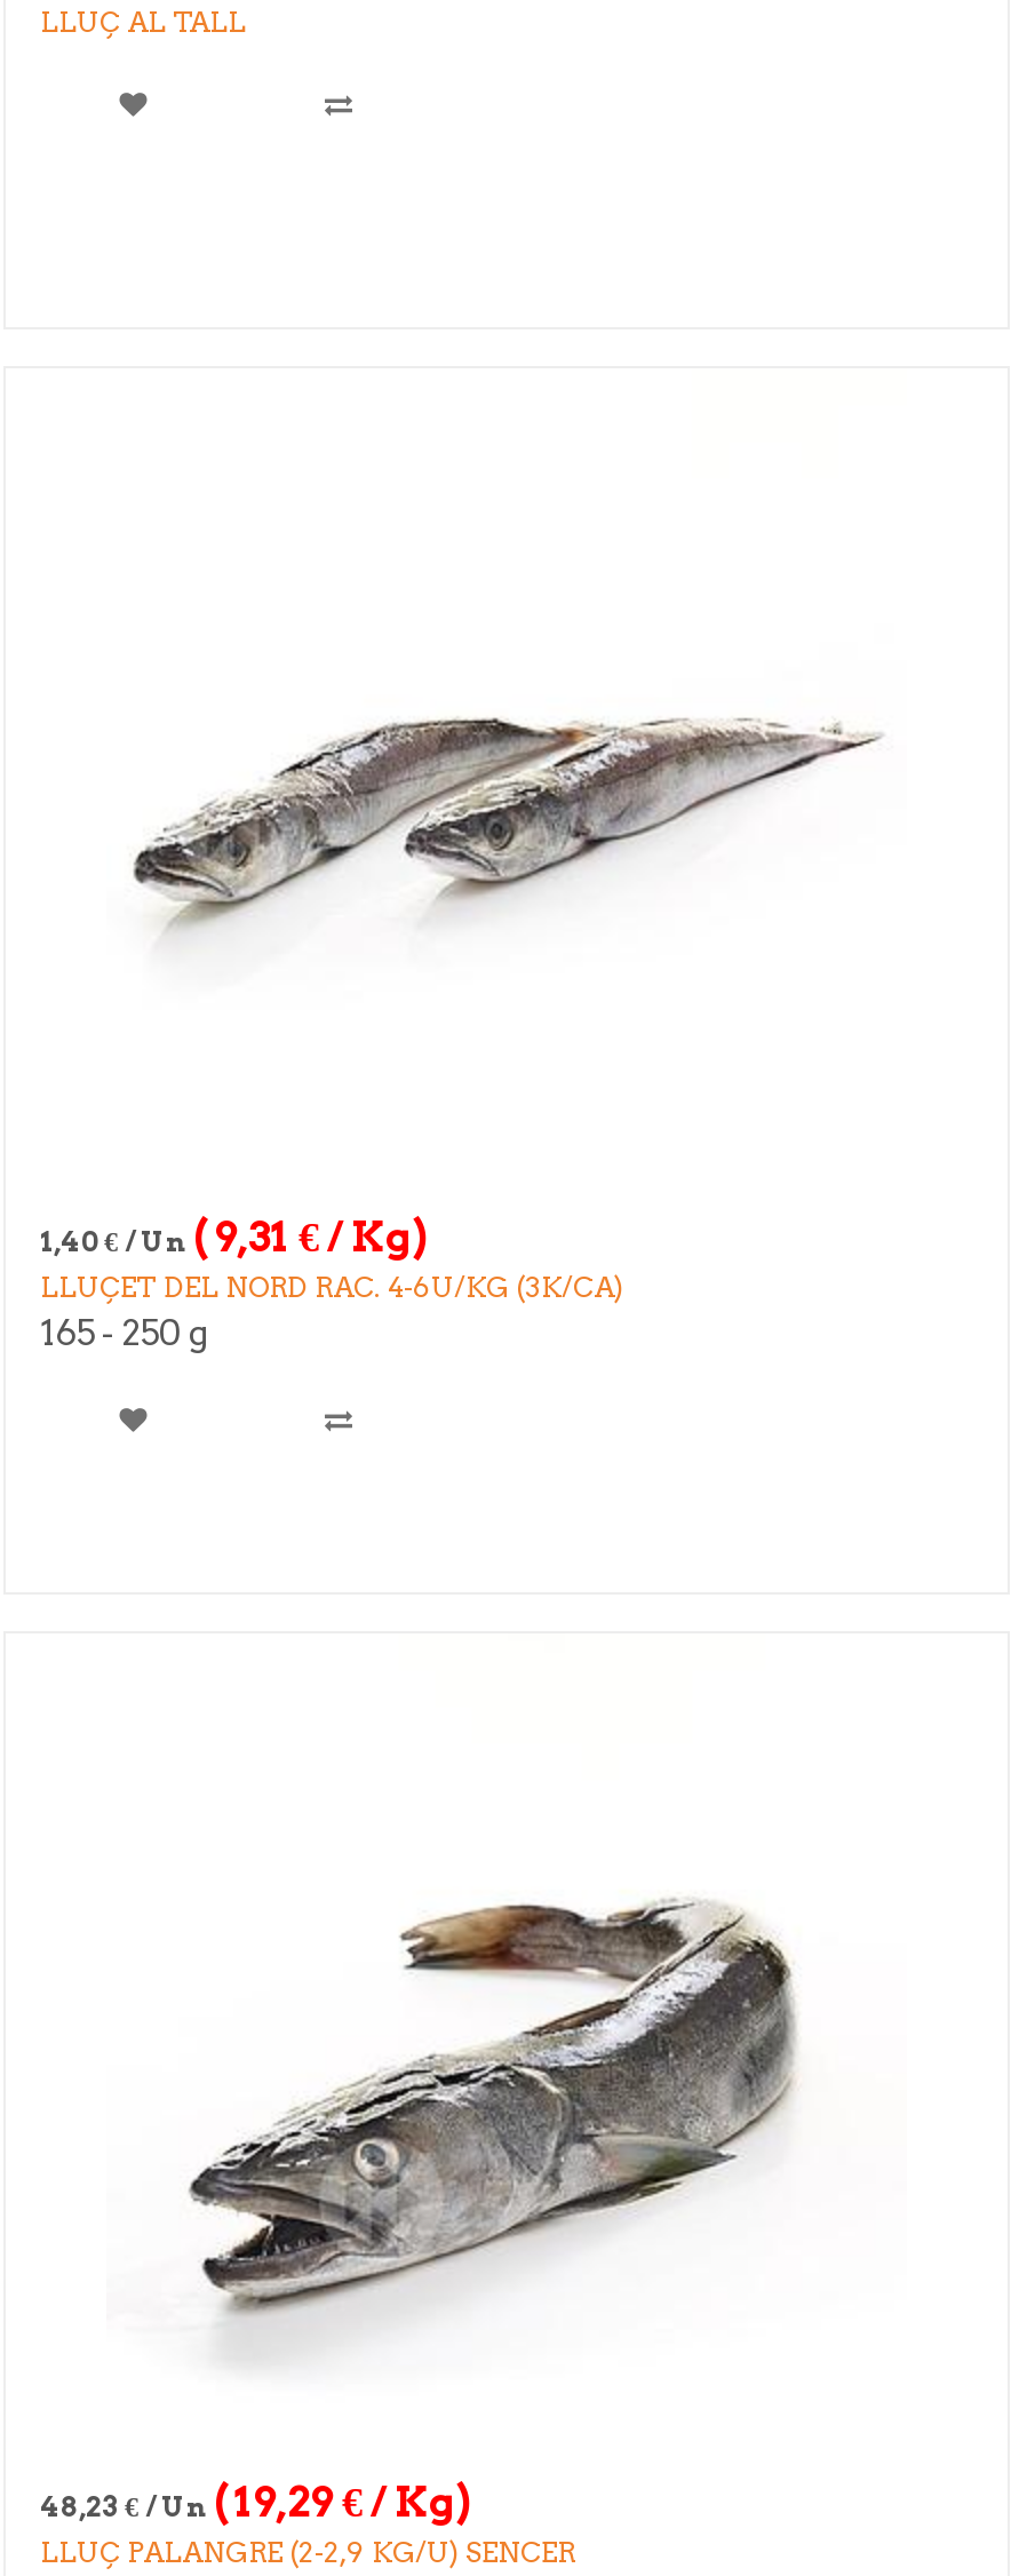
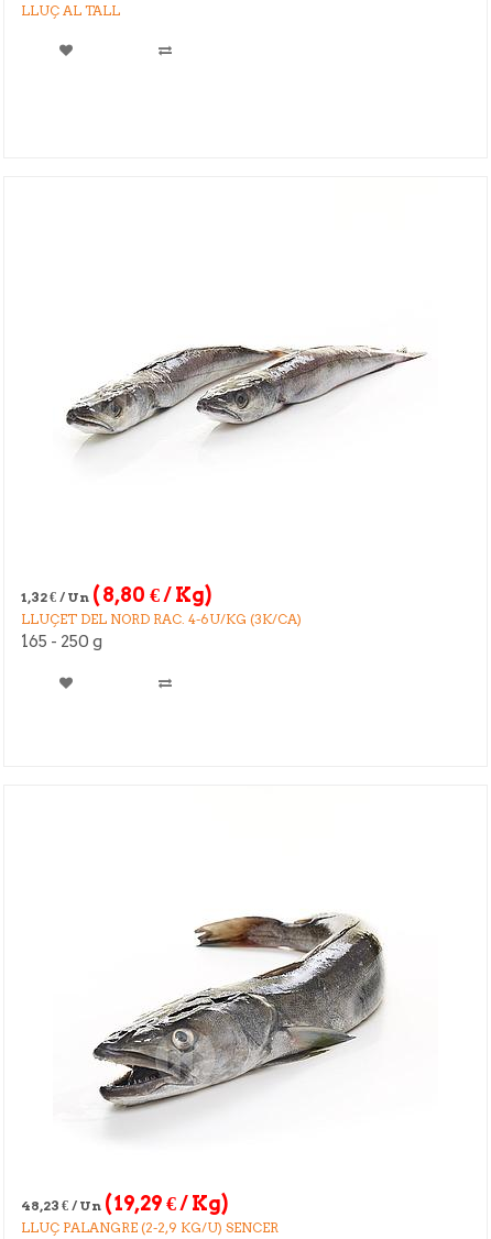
- 1,40€ / Un ( 9,31 € / Kg)
+ 1,32€ / Un ( 8,80 € / Kg)
